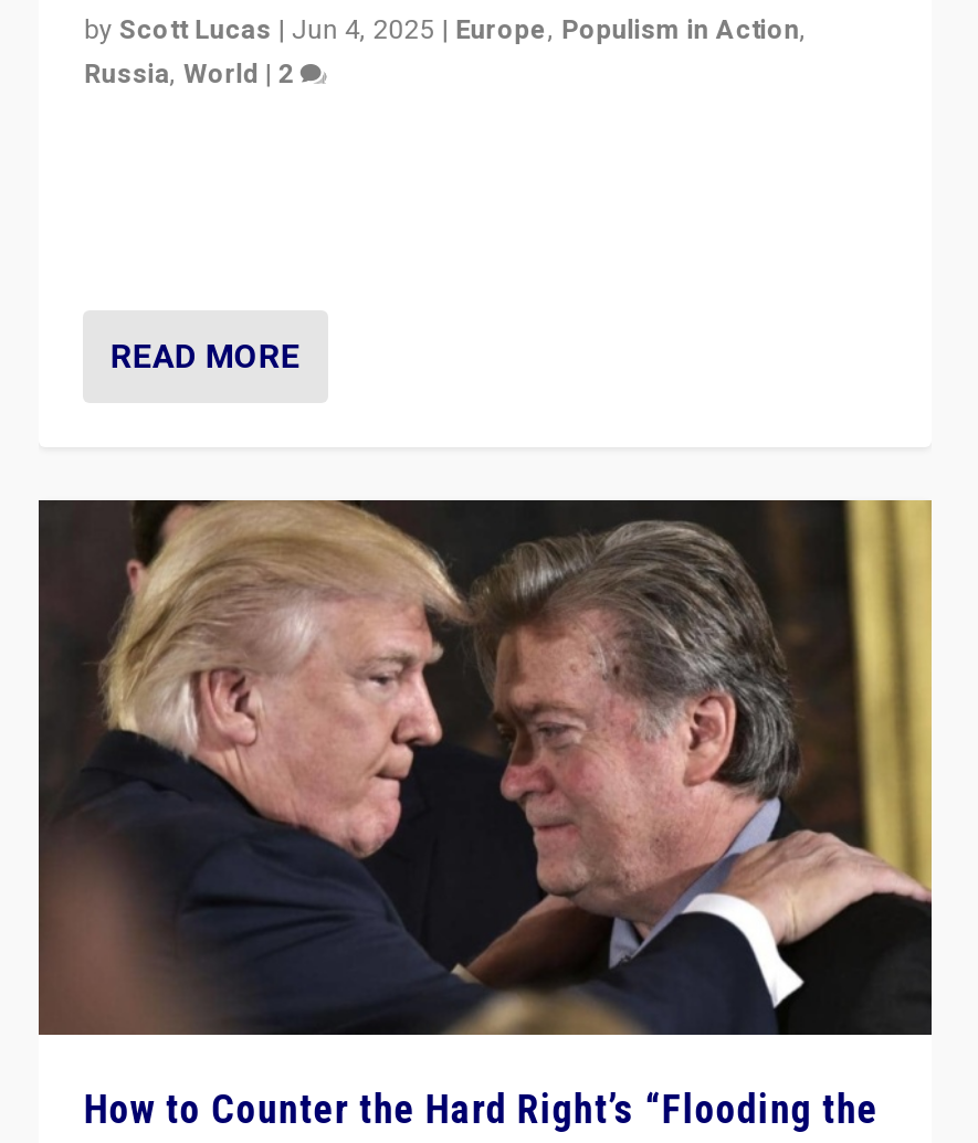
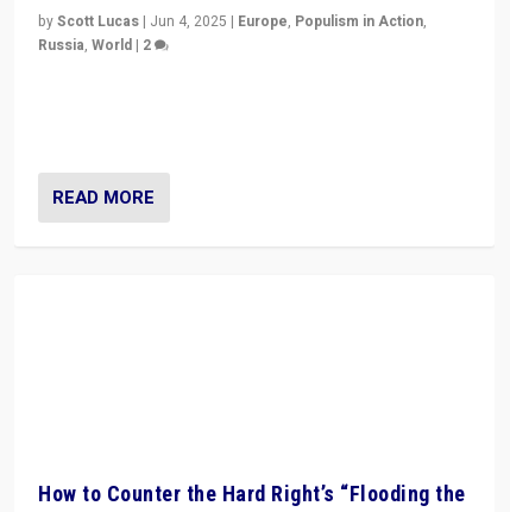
- [image]
